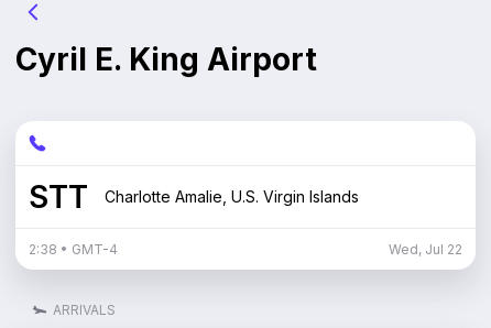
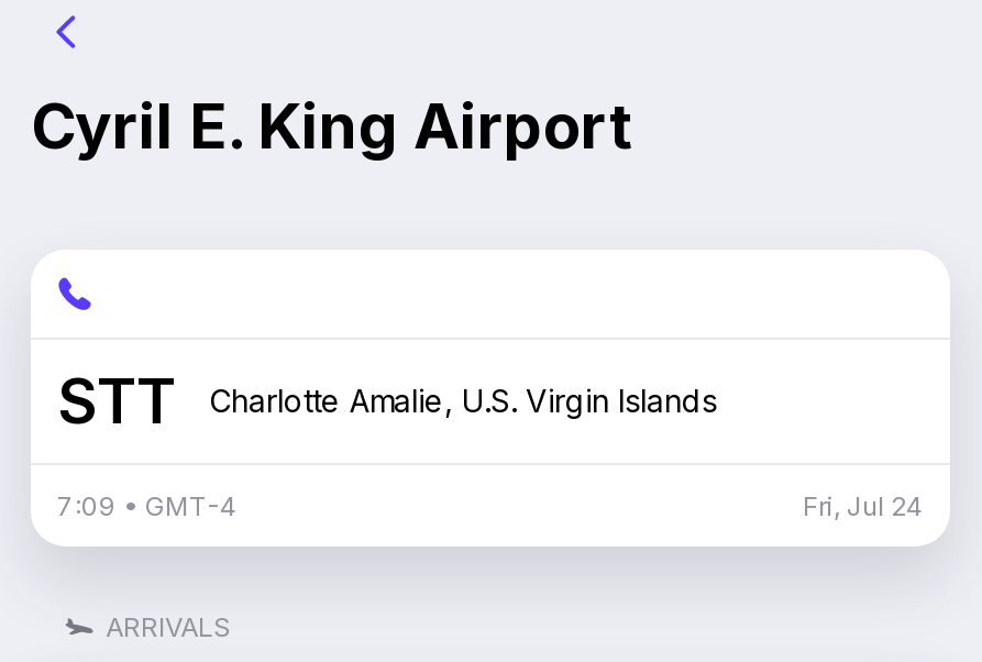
- 2:38 • GMT-4
+ 7:09 • GMT-4

- Wed, Jul 22
+ Fri, Jul 24
